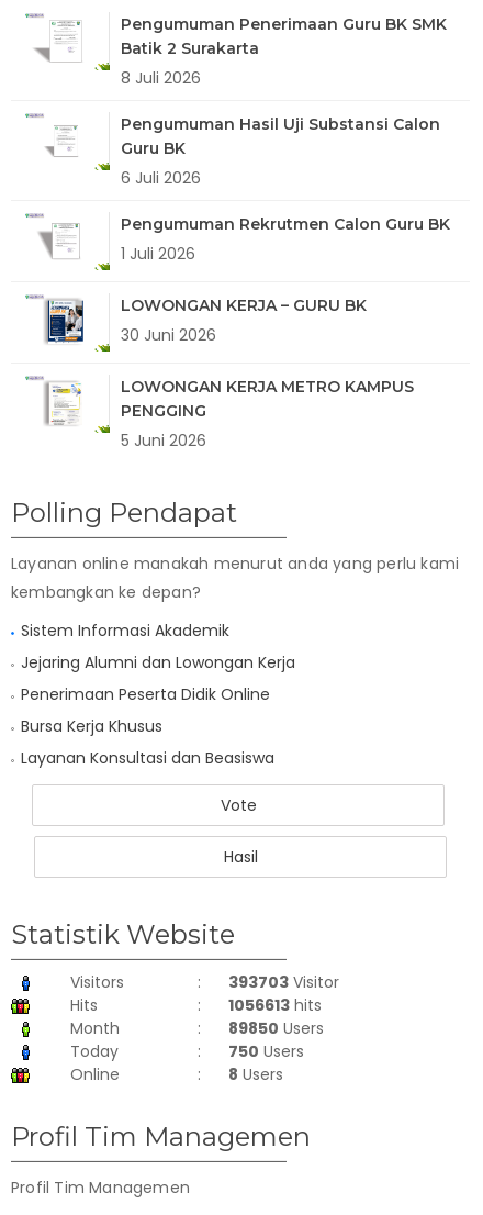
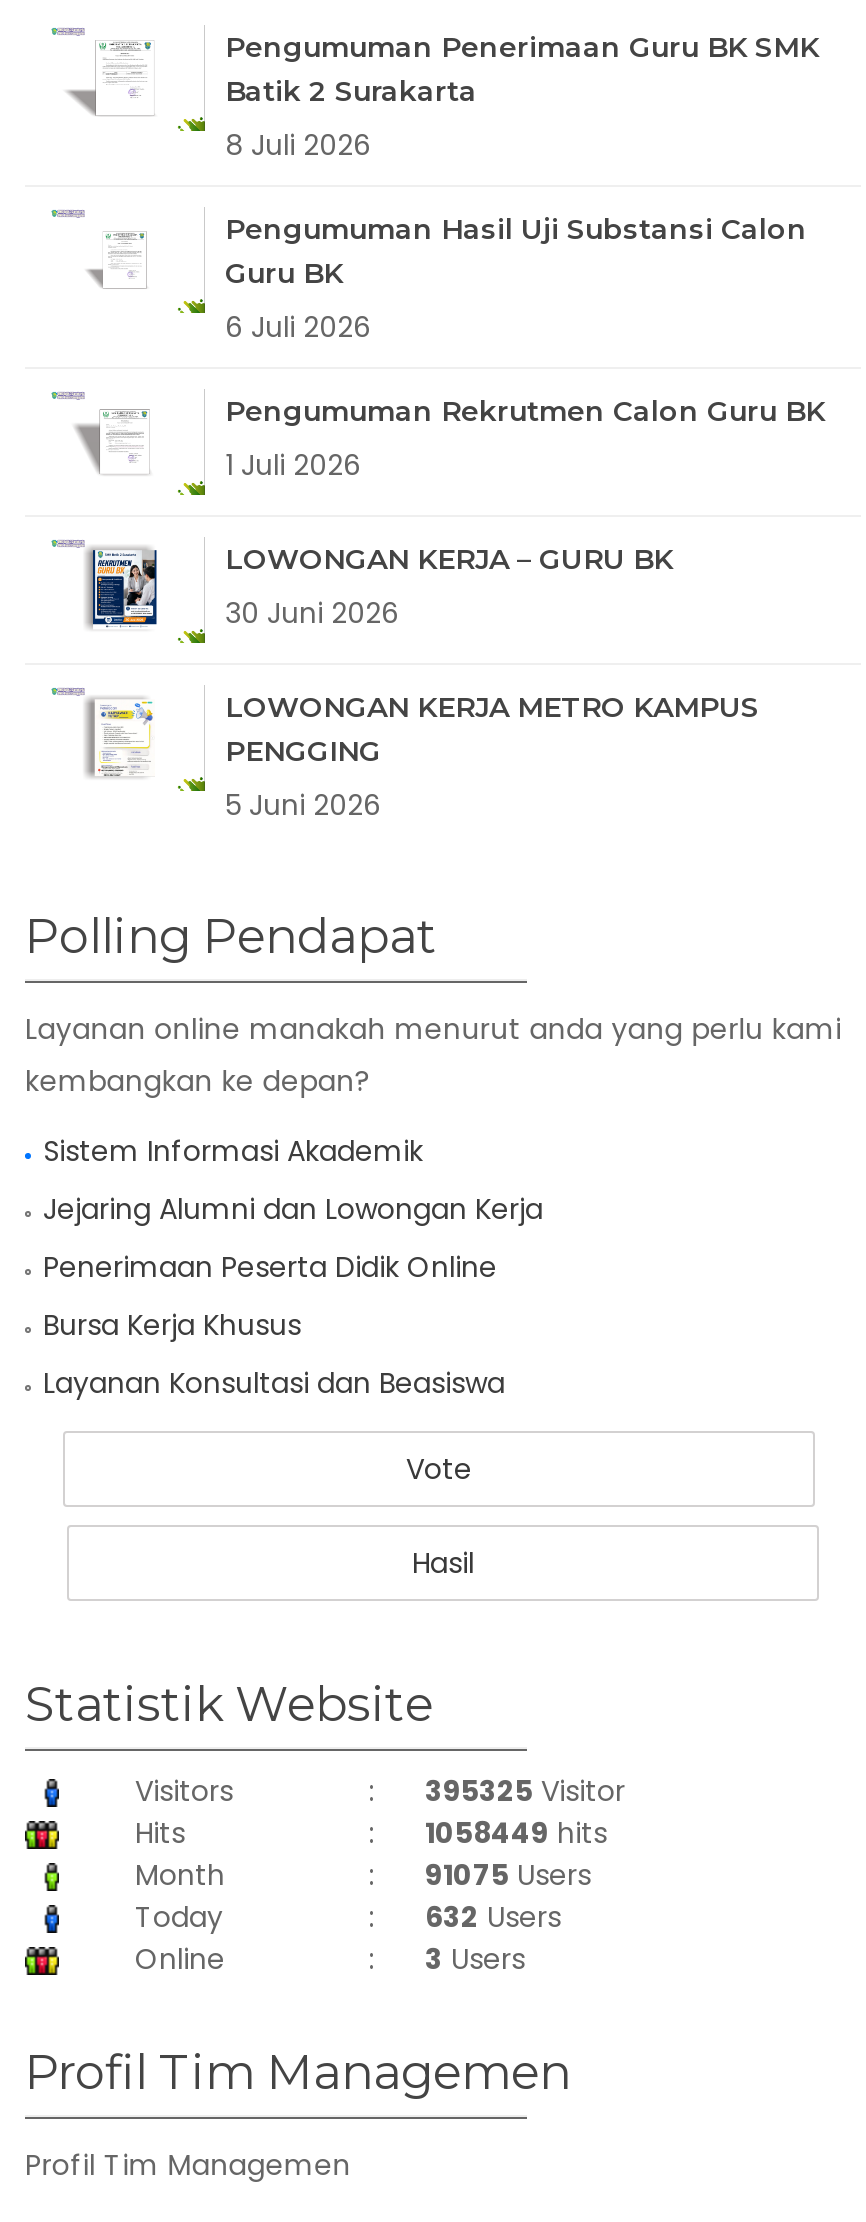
- 393703 Visitor
+ 395325 Visitor

- 1056613 hits
+ 1058449 hits

- 89850 Users
+ 91075 Users

- 750 Users
+ 632 Users

- 8 Users
+ 3 Users
